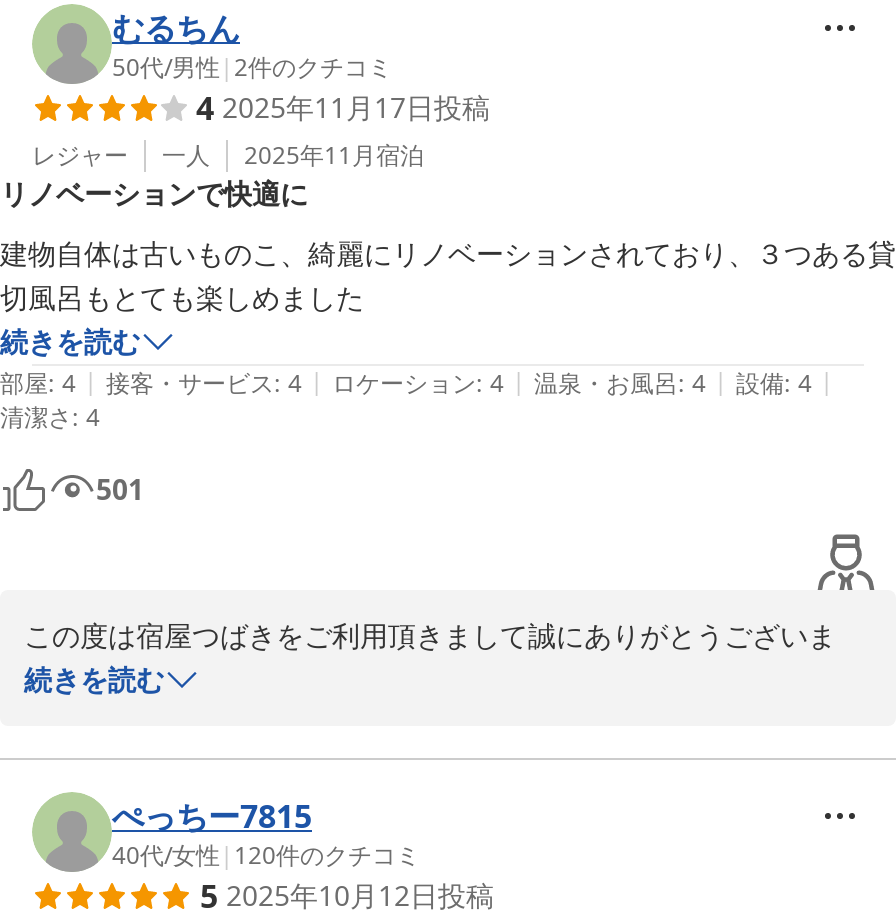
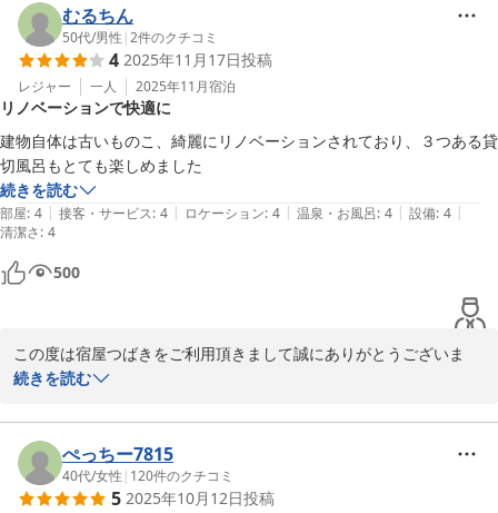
- 501
+ 500
